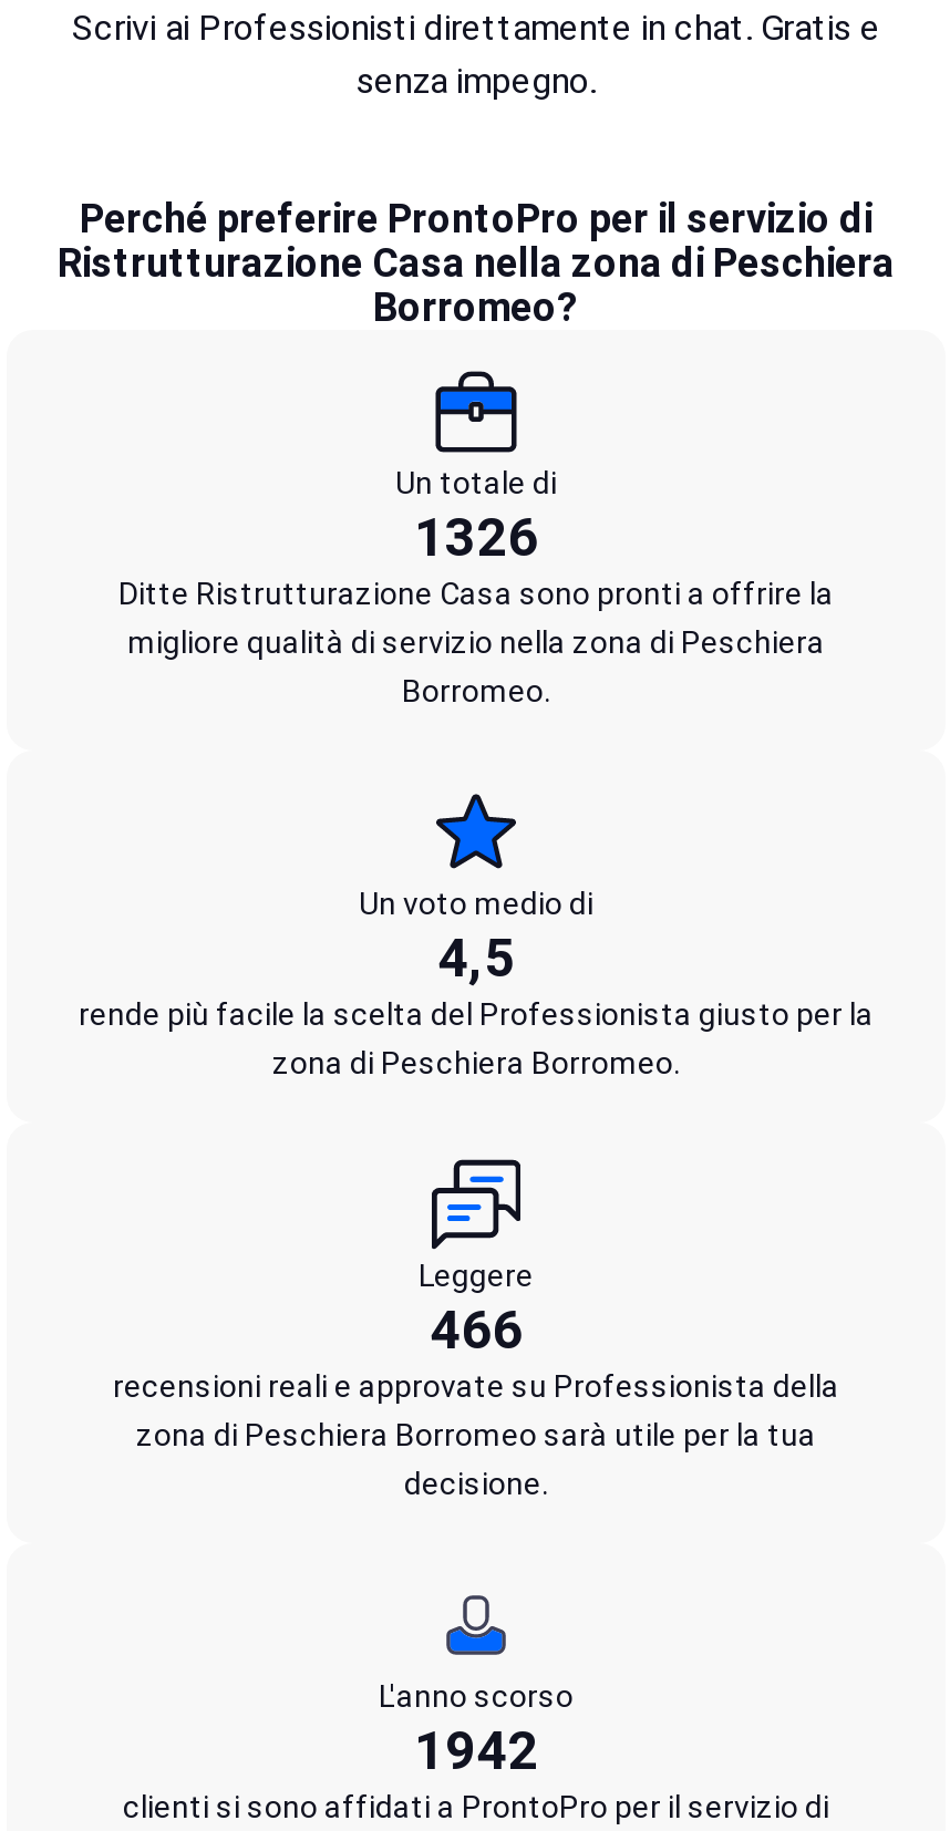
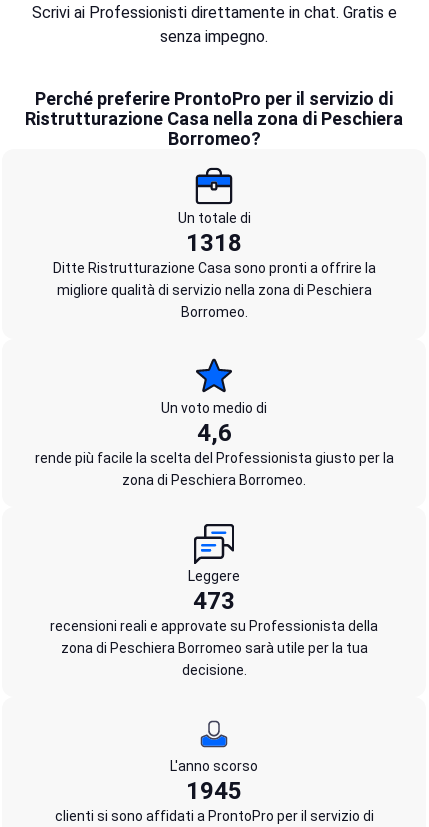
- 1326
+ 1318

- 4,5
+ 4,6

- 466
+ 473

- 1942
+ 1945
